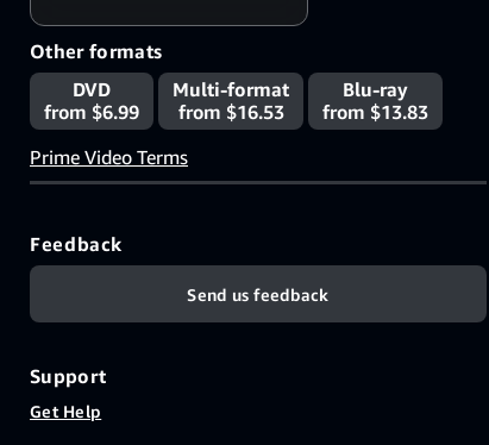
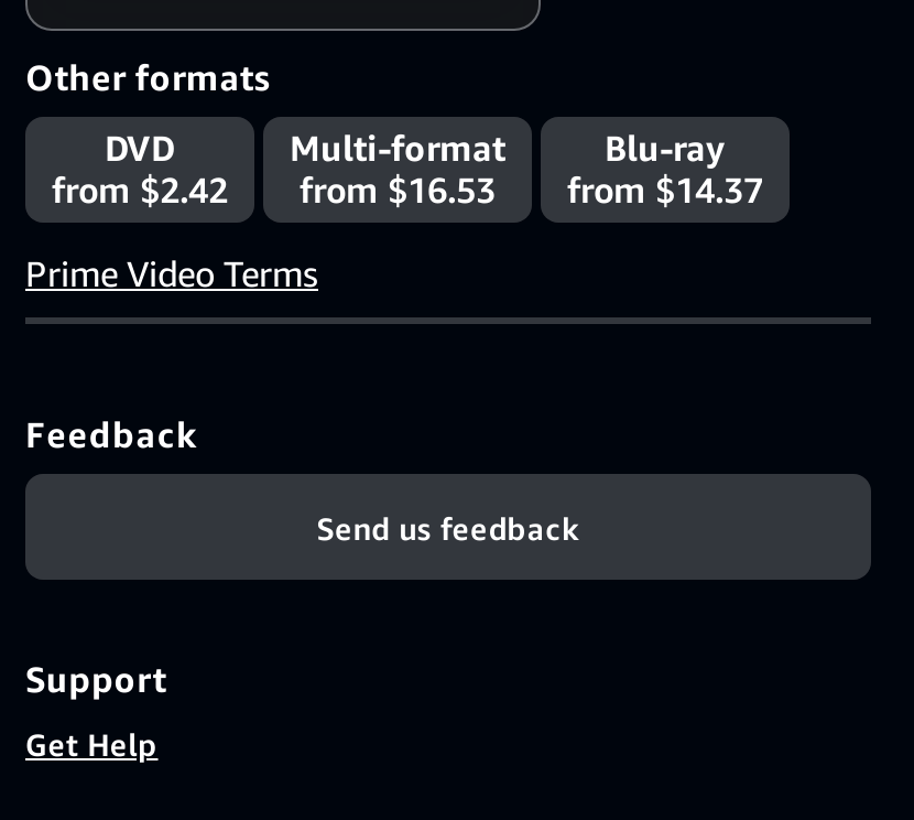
- from $6.99
+ from $2.42

- from $13.83
+ from $14.37
